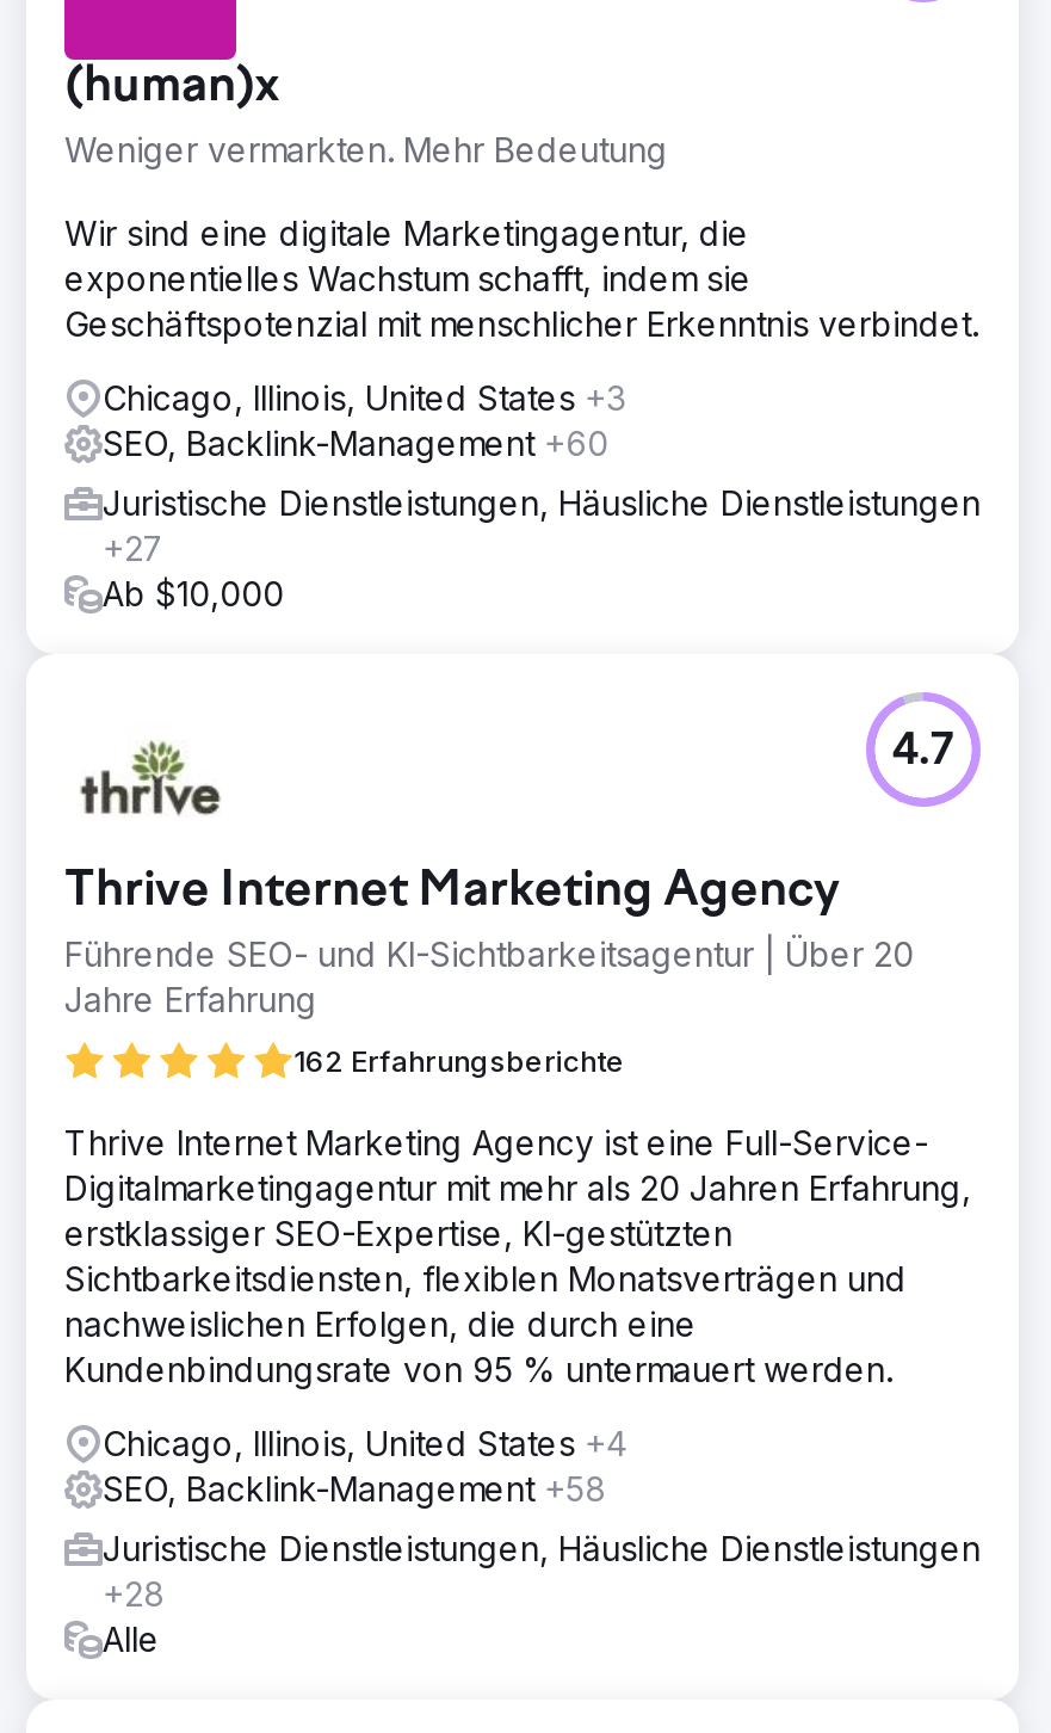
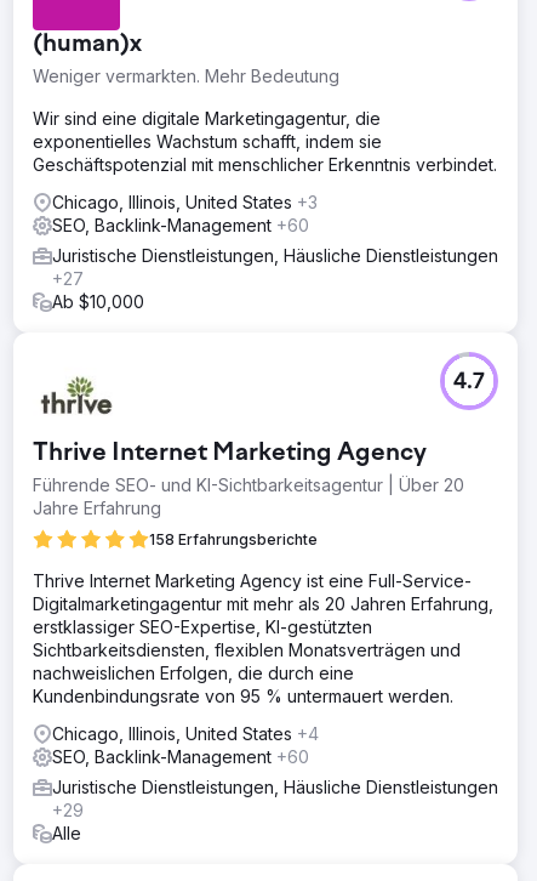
- 162 Erfahrungsberichte
+ 158 Erfahrungsberichte

- SEO, Backlink-Management +58
+ SEO, Backlink-Management +60

- +28
+ +29
